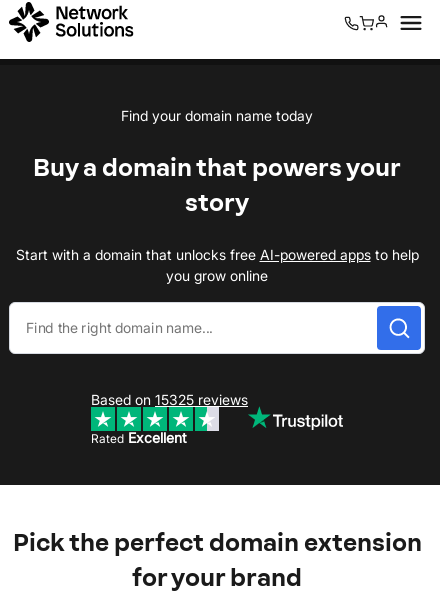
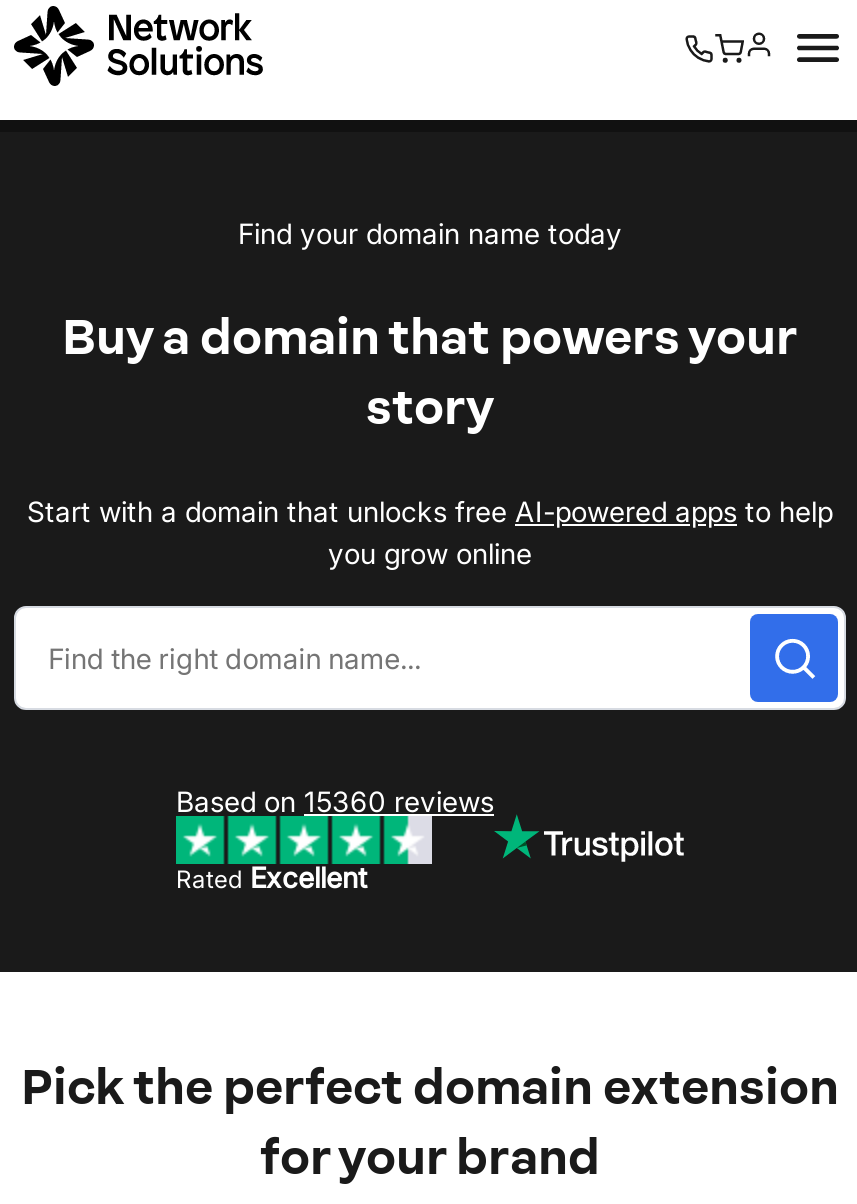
- Based on 15325 reviews
+ Based on 15360 reviews
